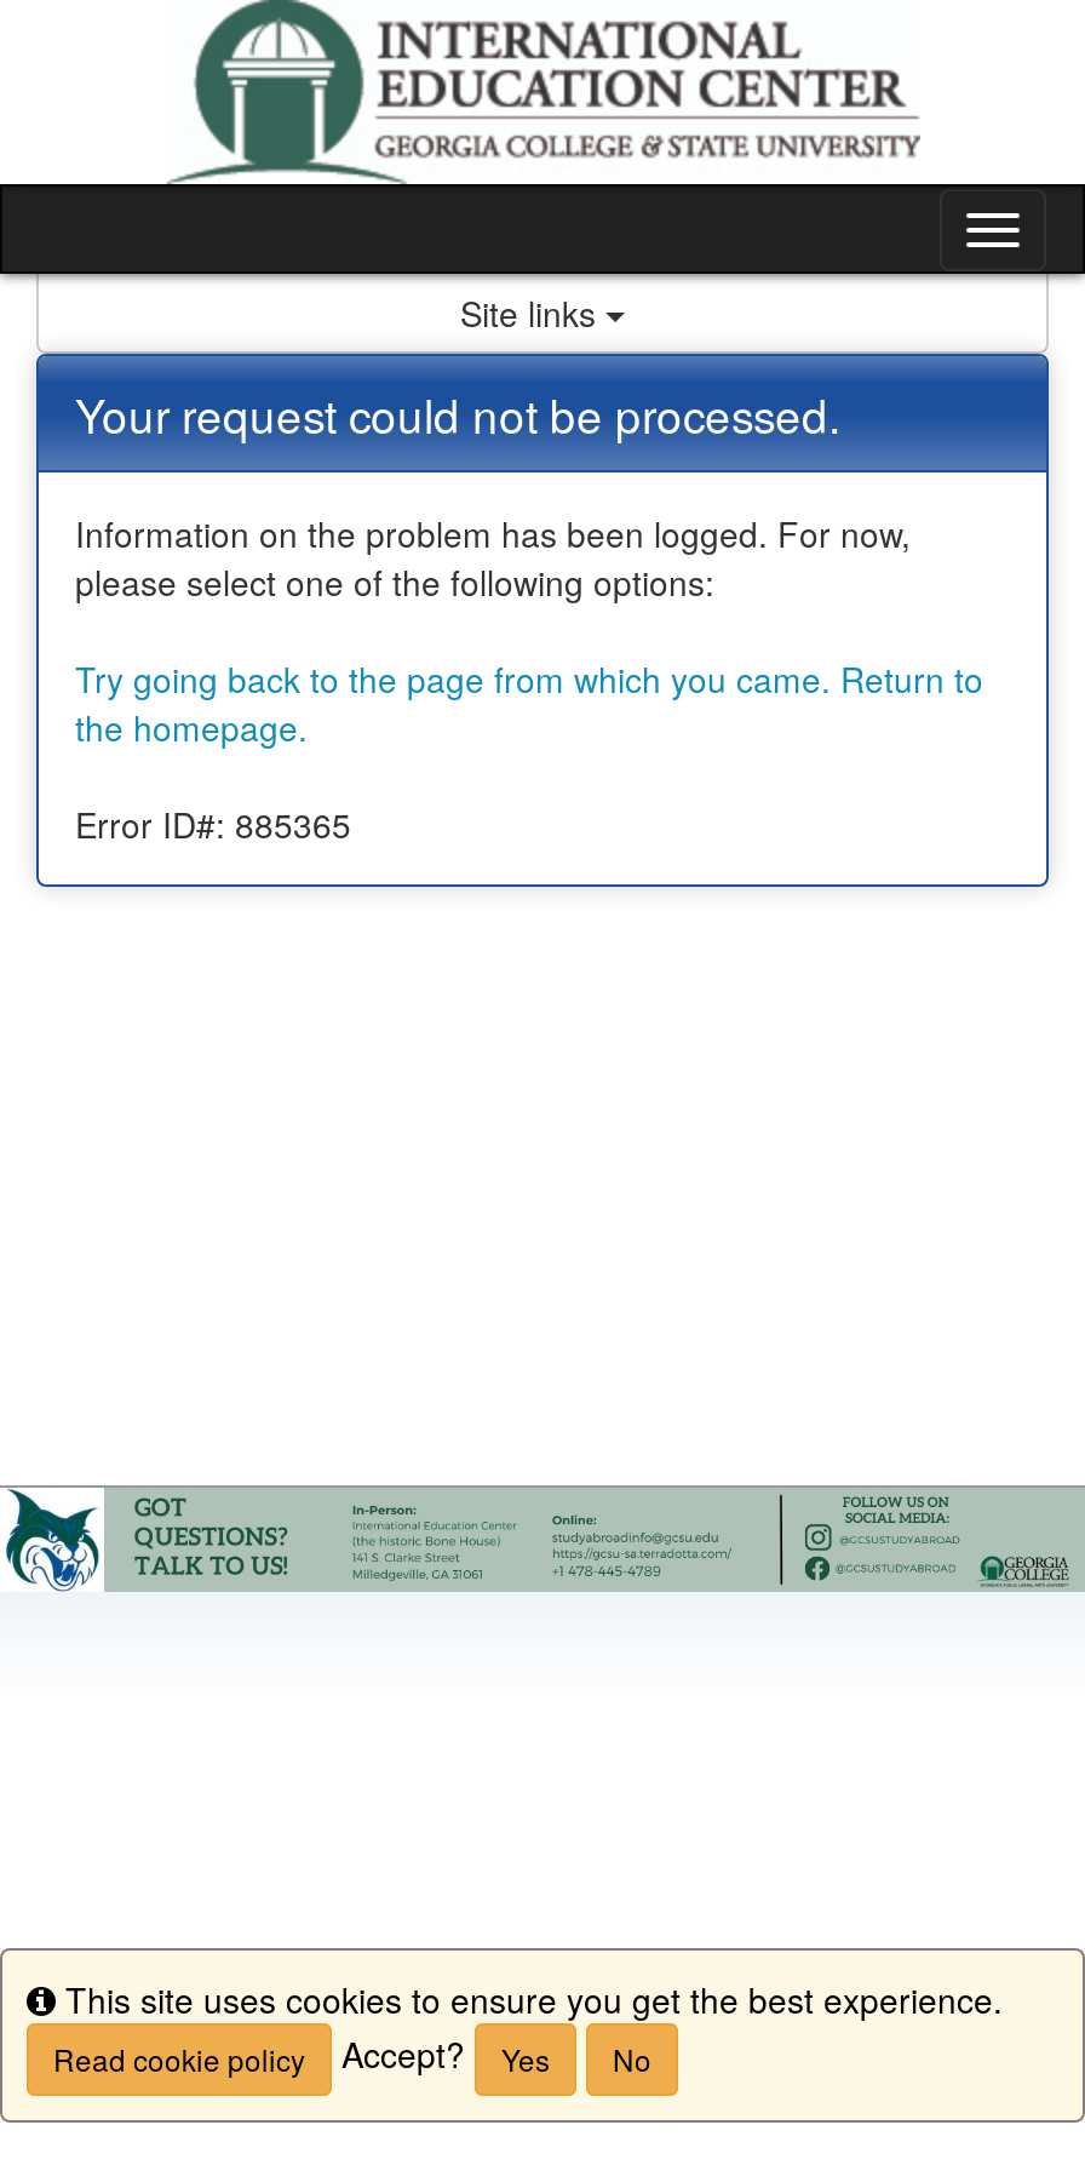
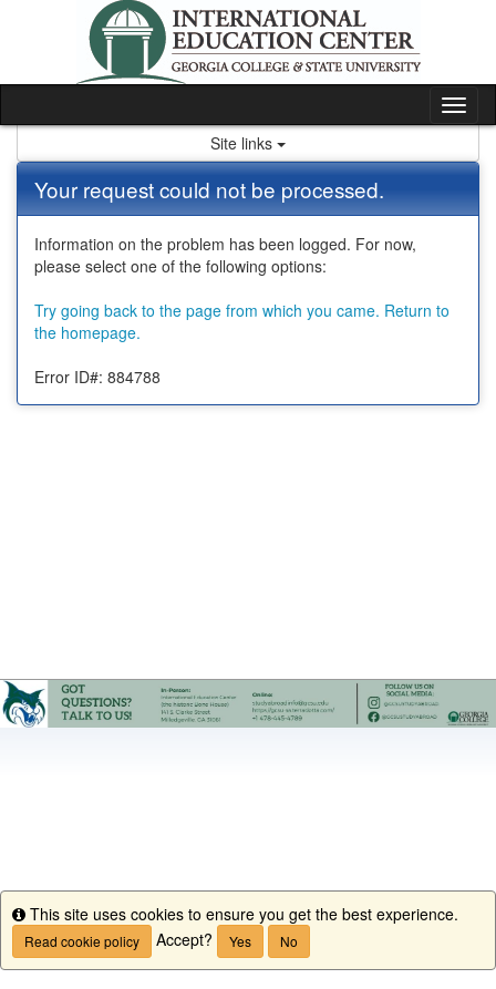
- Error ID#: 885365
+ Error ID#: 884788
